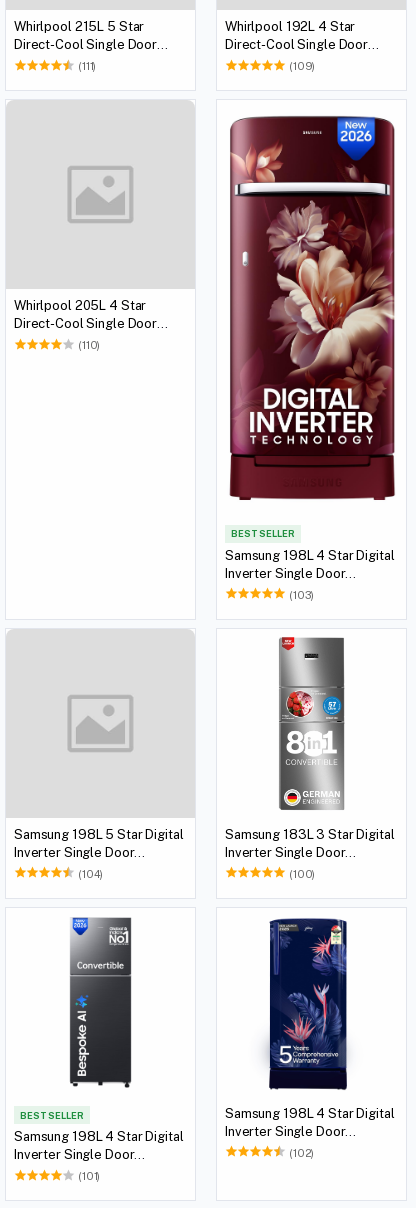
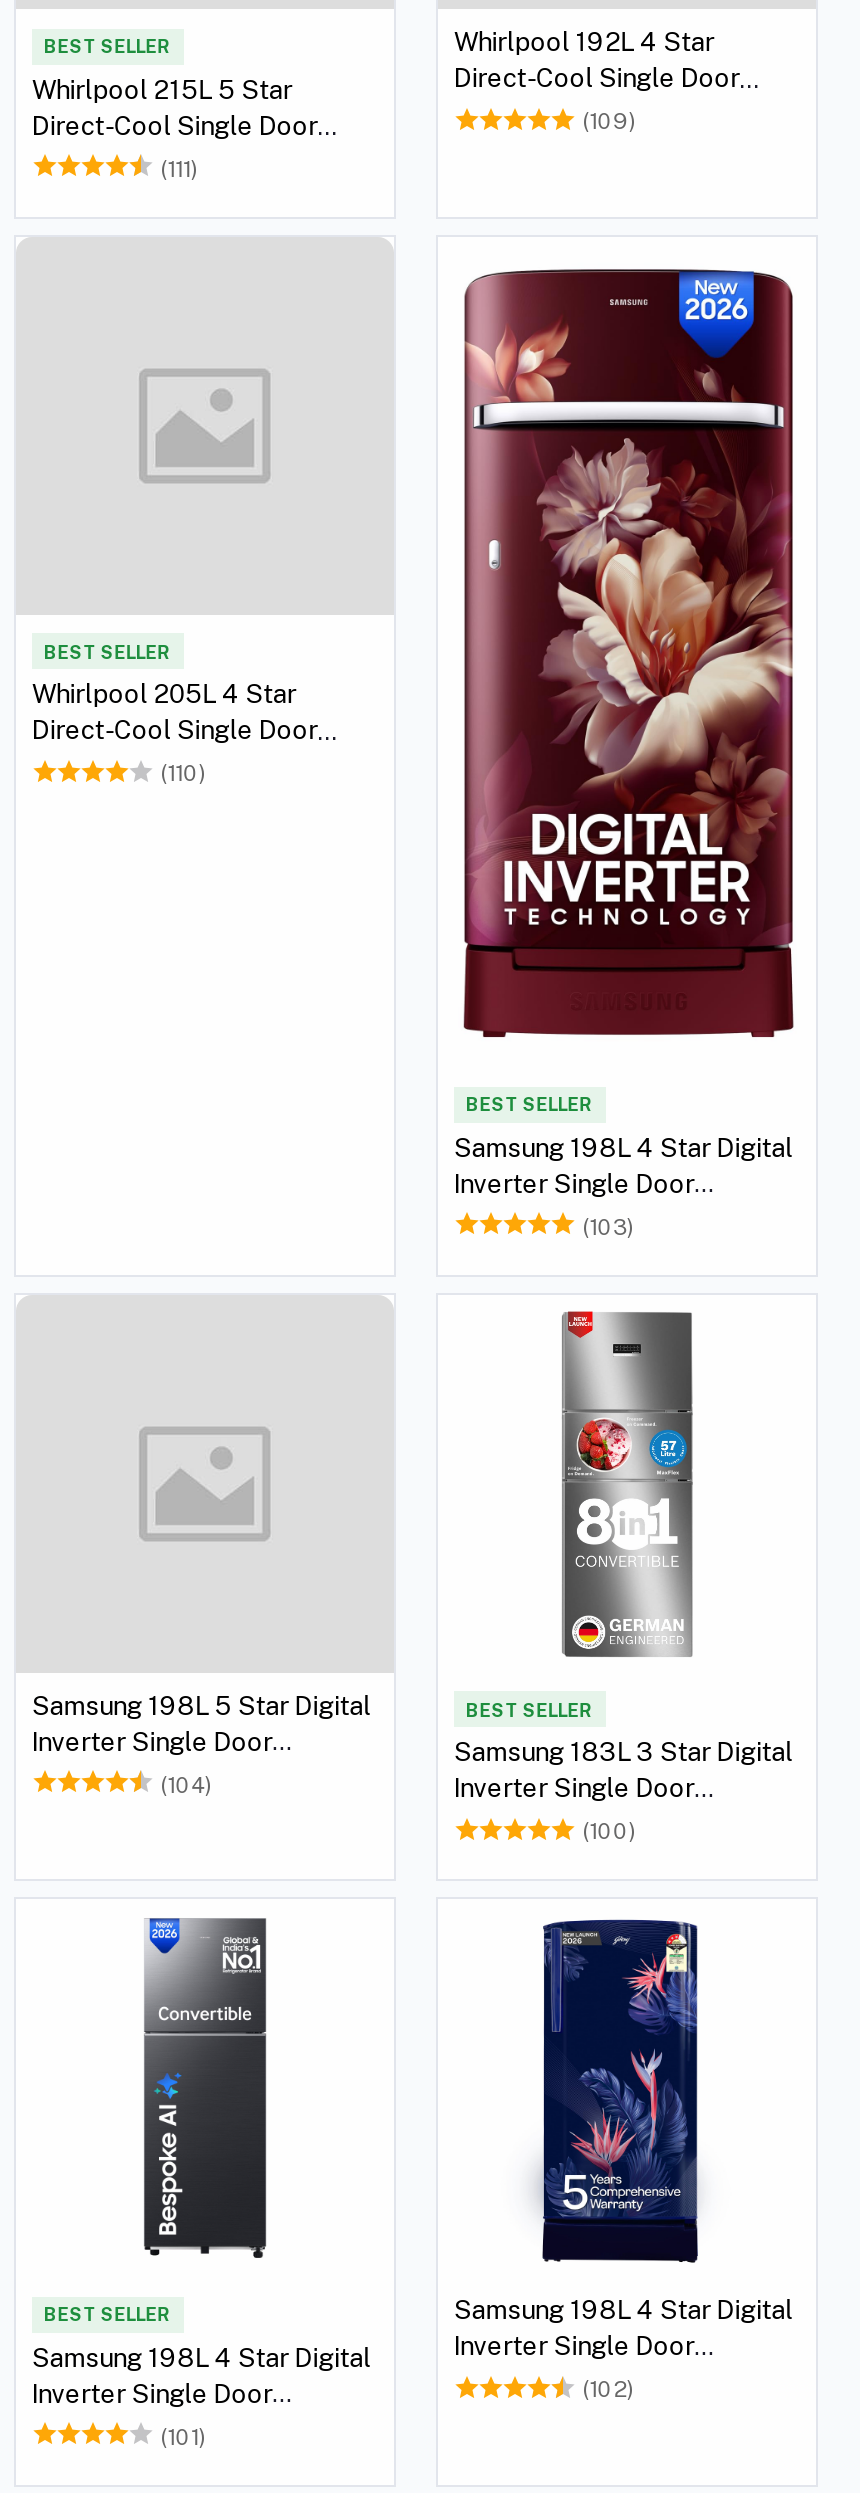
+ BEST SELLER

+ BEST SELLER

- [image]
+ [image]

+ BEST SELLER
